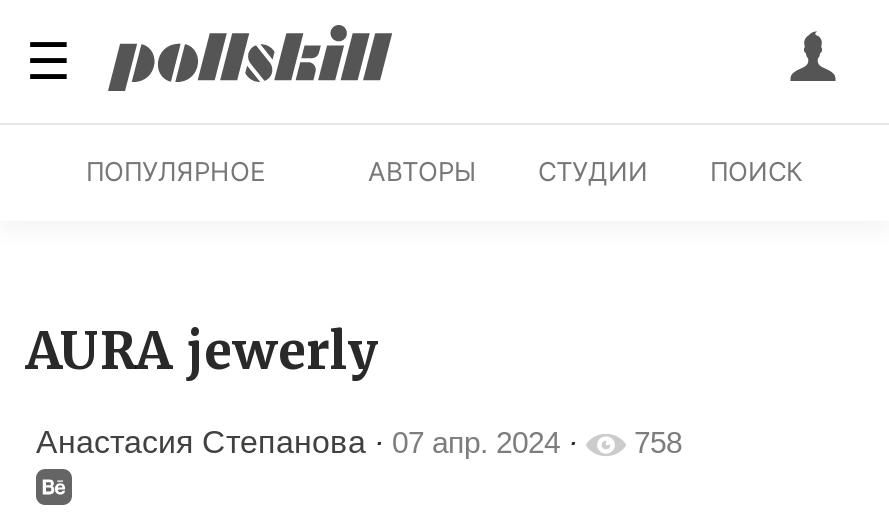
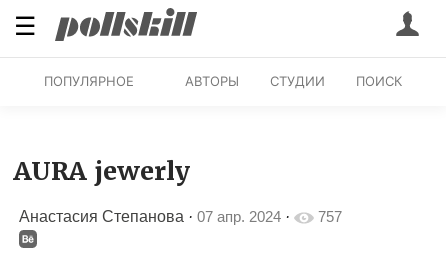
- Анастасия Степанова · 07 апр. 2024 · 758
+ Анастасия Степанова · 07 апр. 2024 · 757
